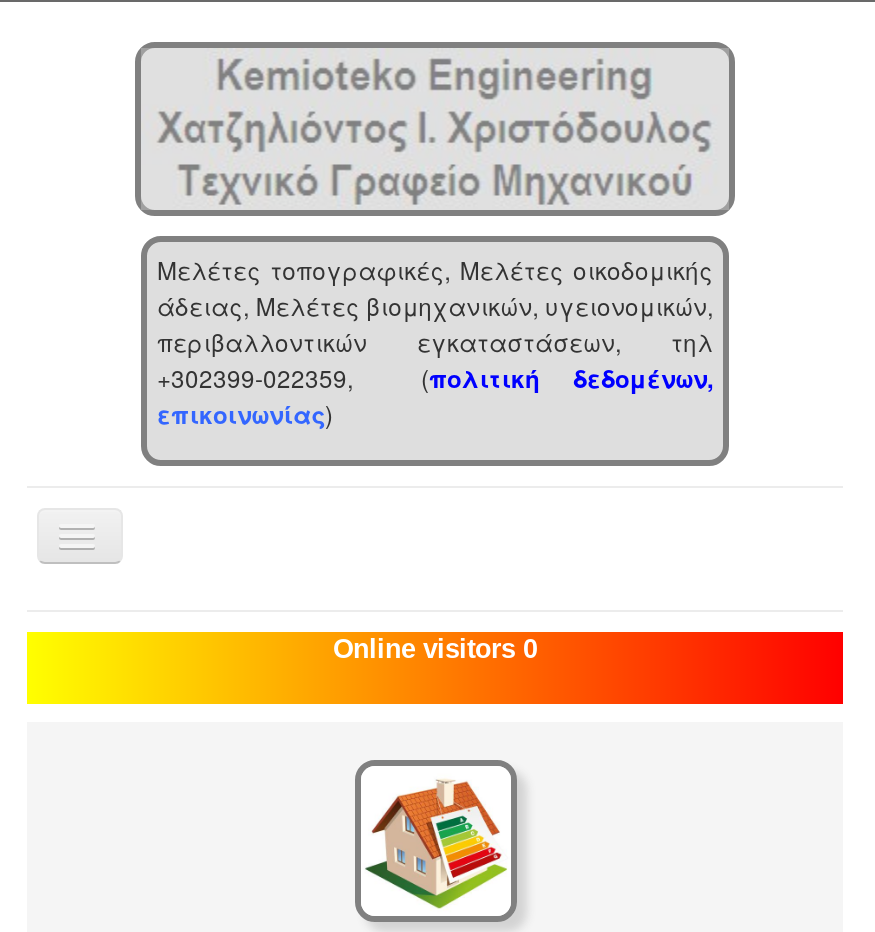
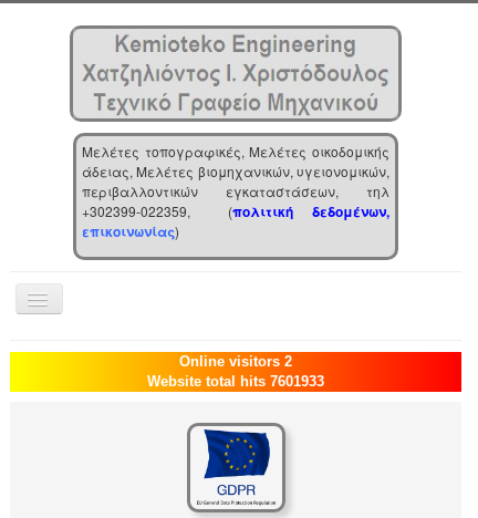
- Online visitors 0
+ Online visitors 2
+ Website total hits 7601933

- [image]
+ [image]
